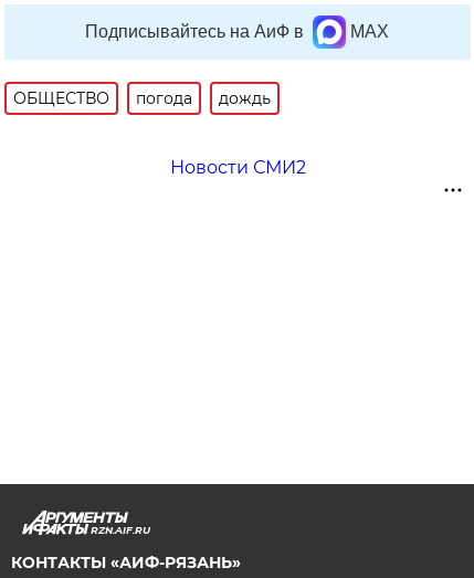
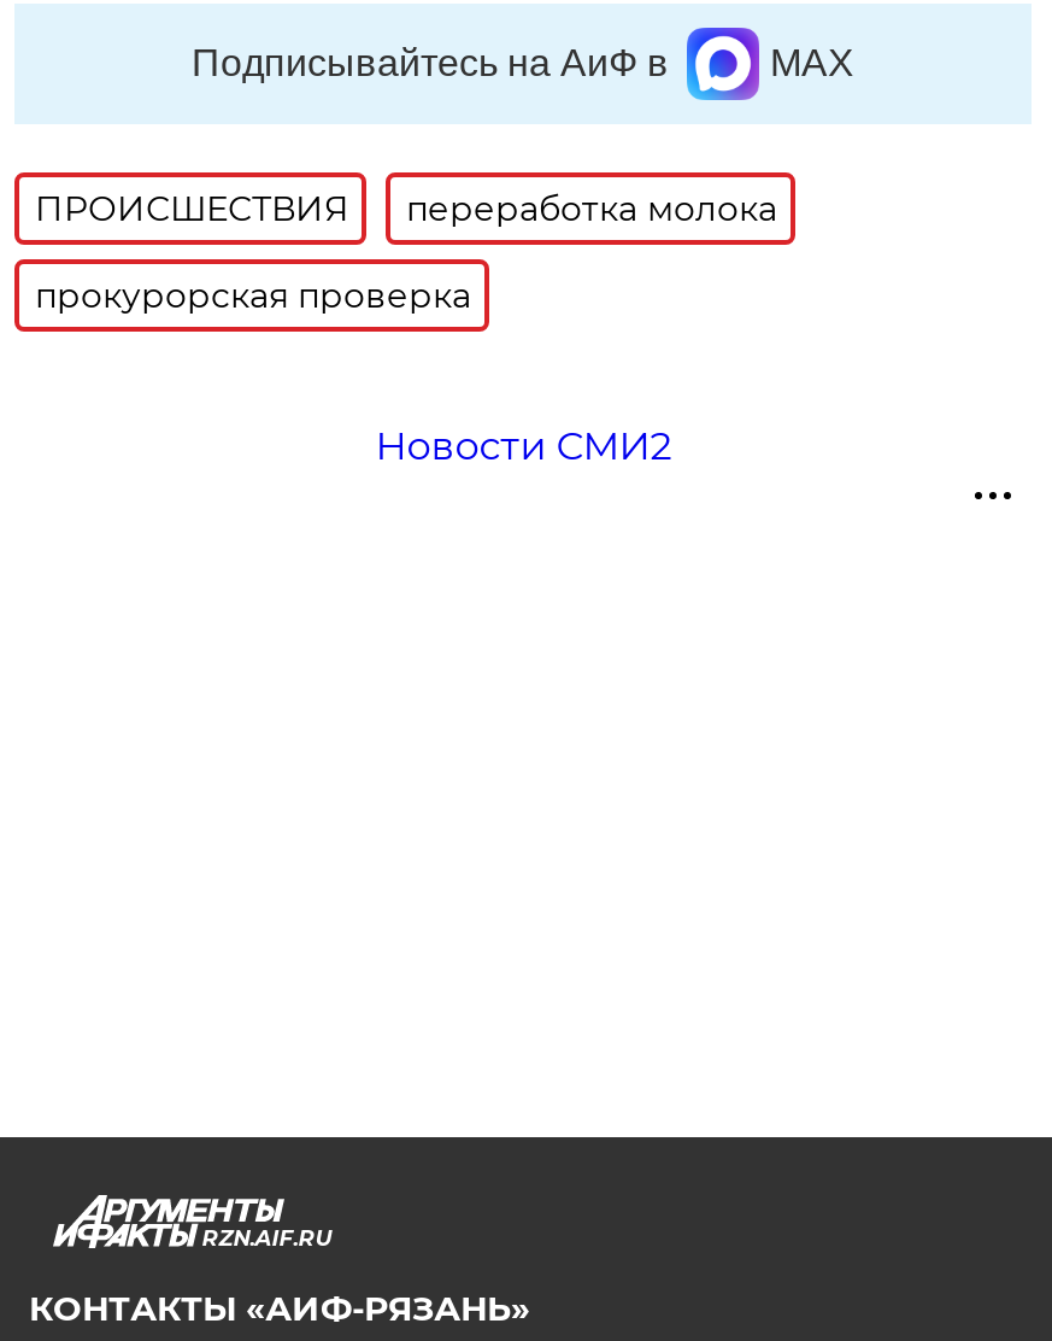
- ОБЩЕСТВО
- погода
- дождь
+ ПРОИСШЕСТВИЯ
+ переработка молока
+ прокурорская проверка
